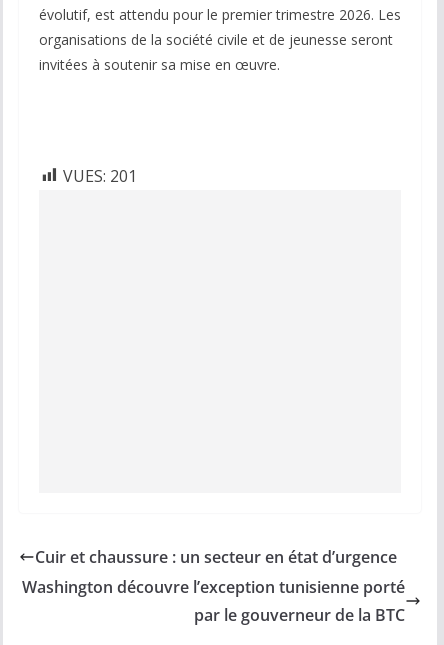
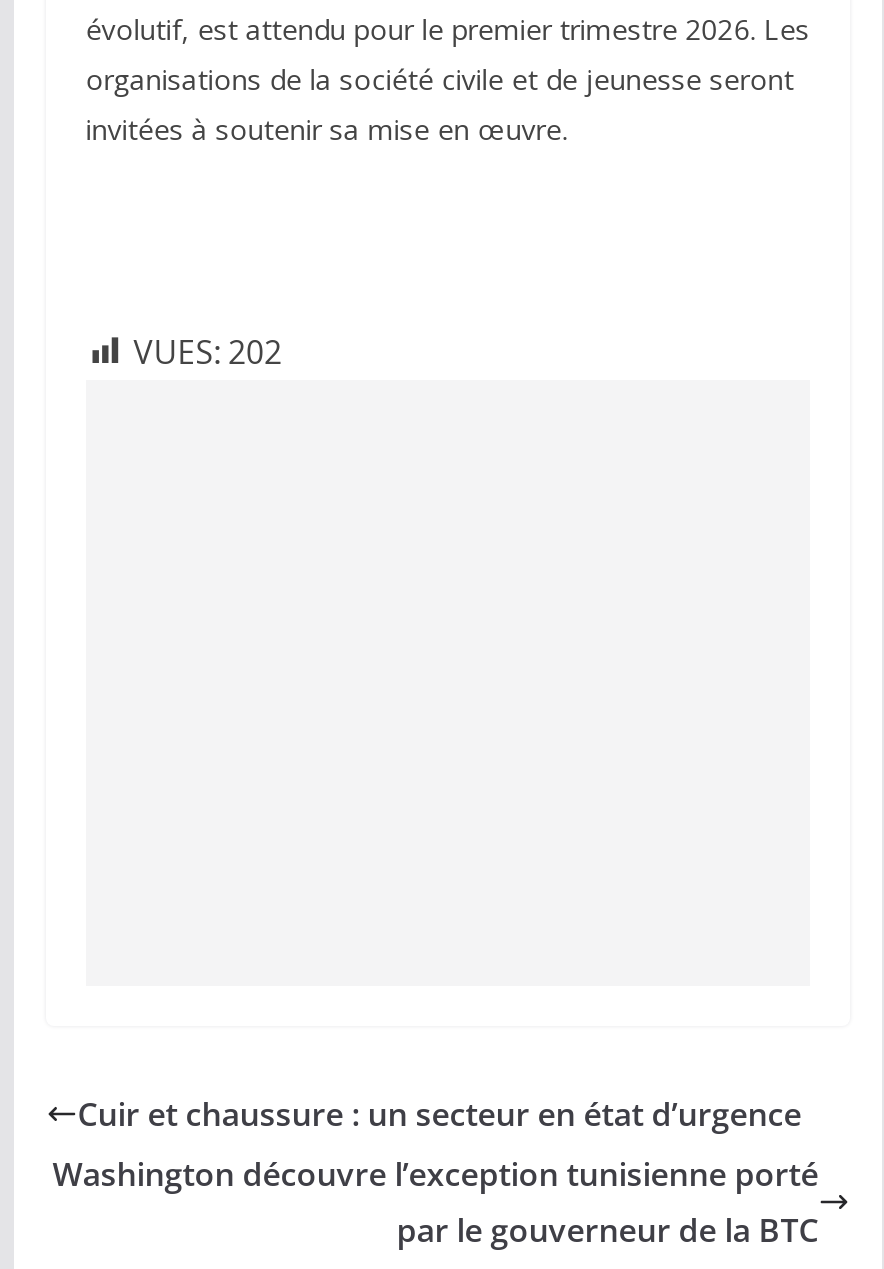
- VUES: 201
+ VUES: 202
